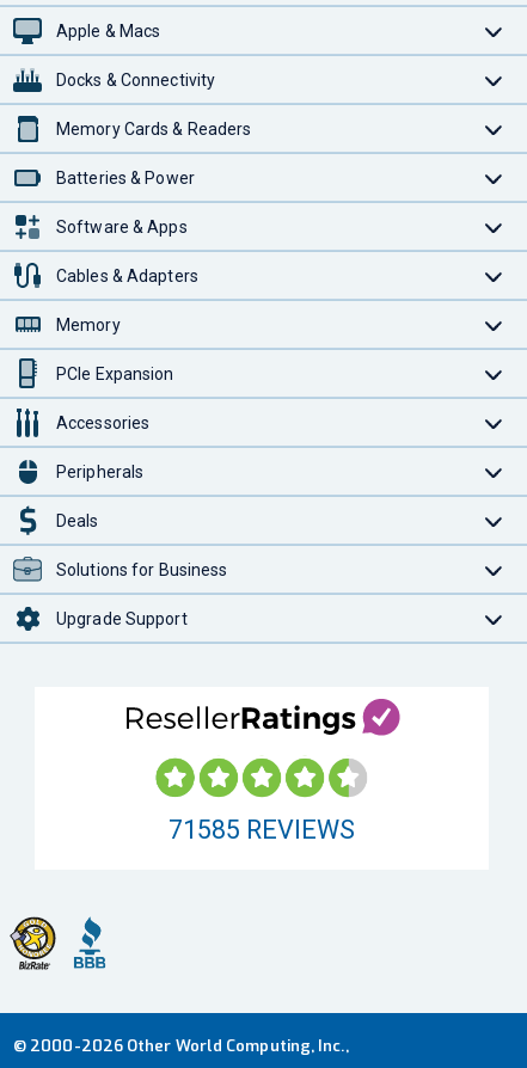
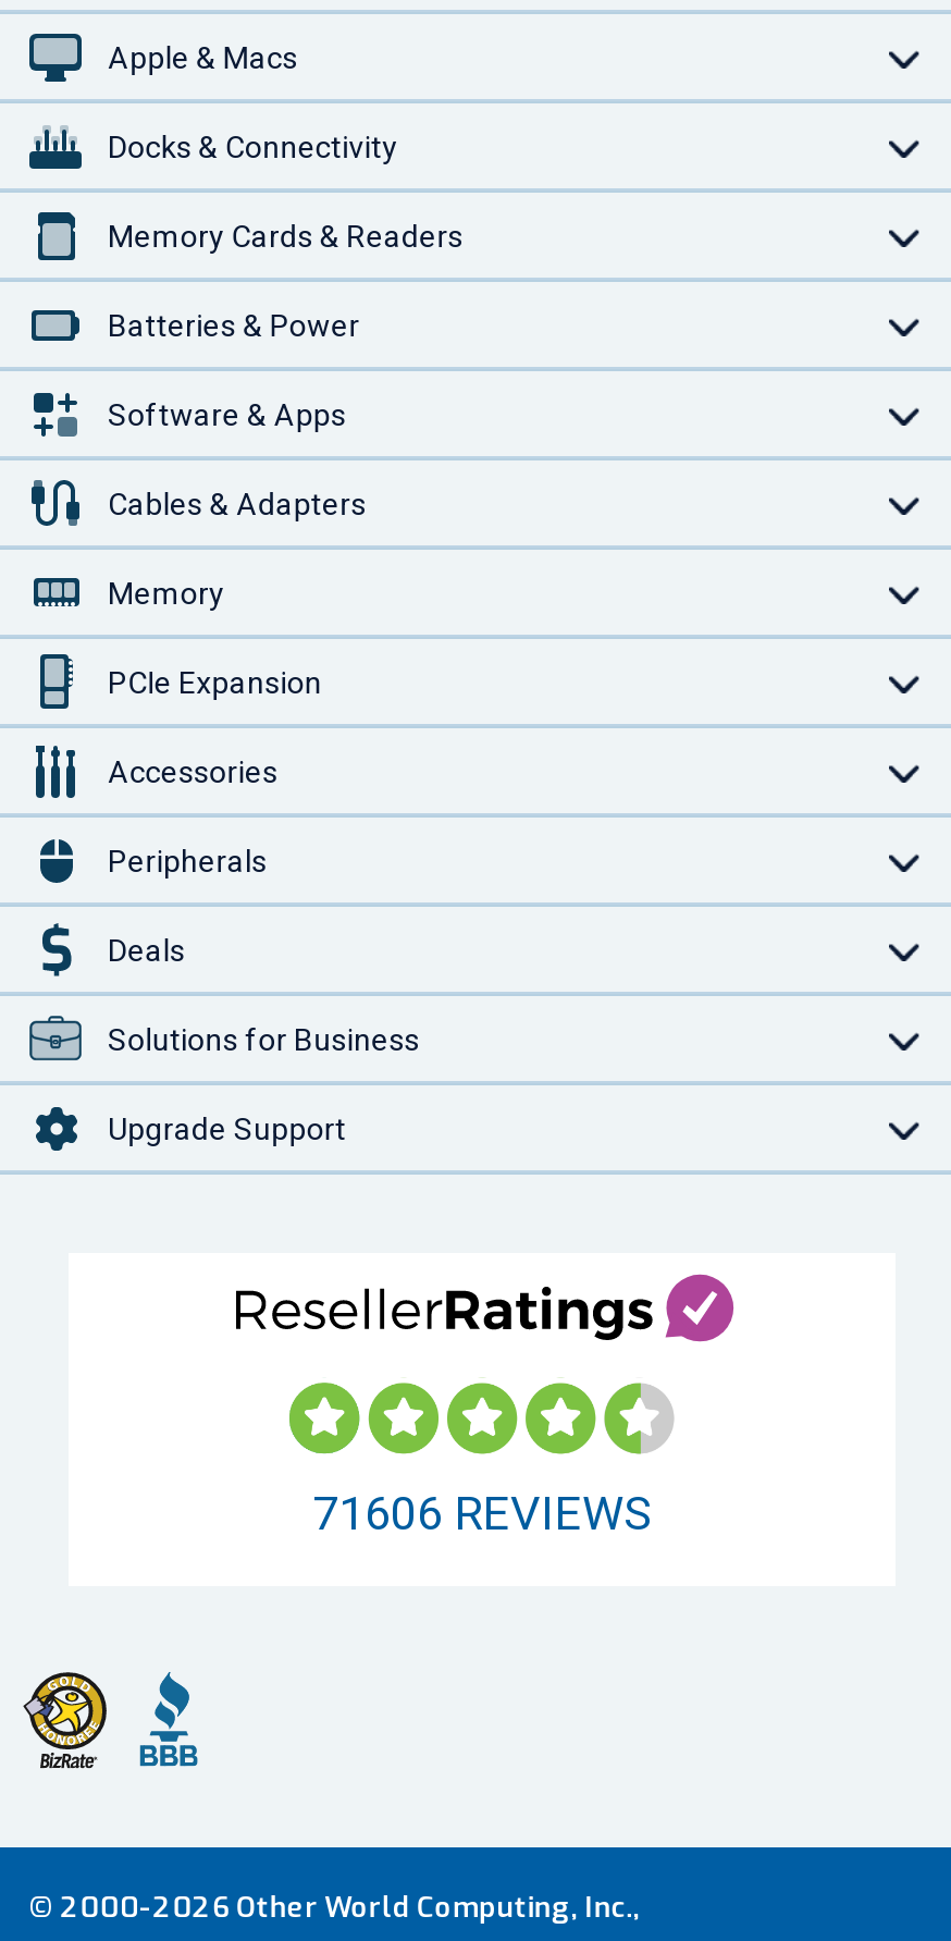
- 71585 REVIEWS
+ 71606 REVIEWS
